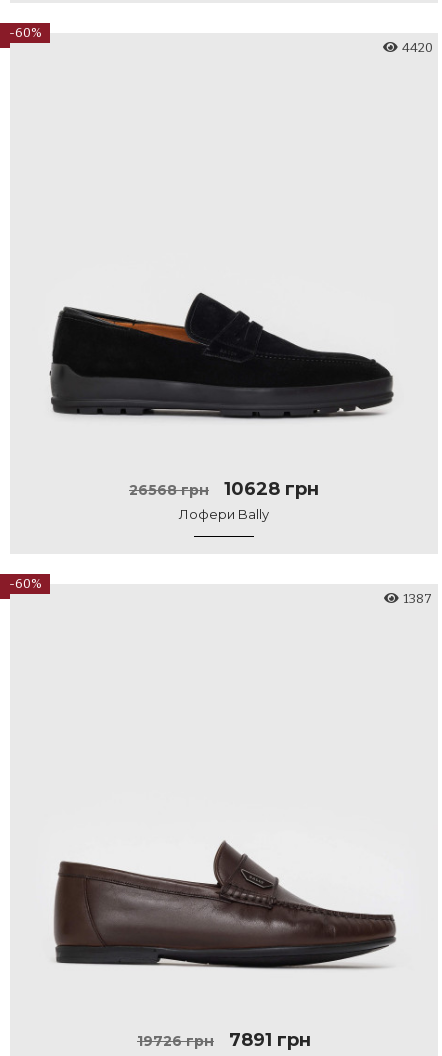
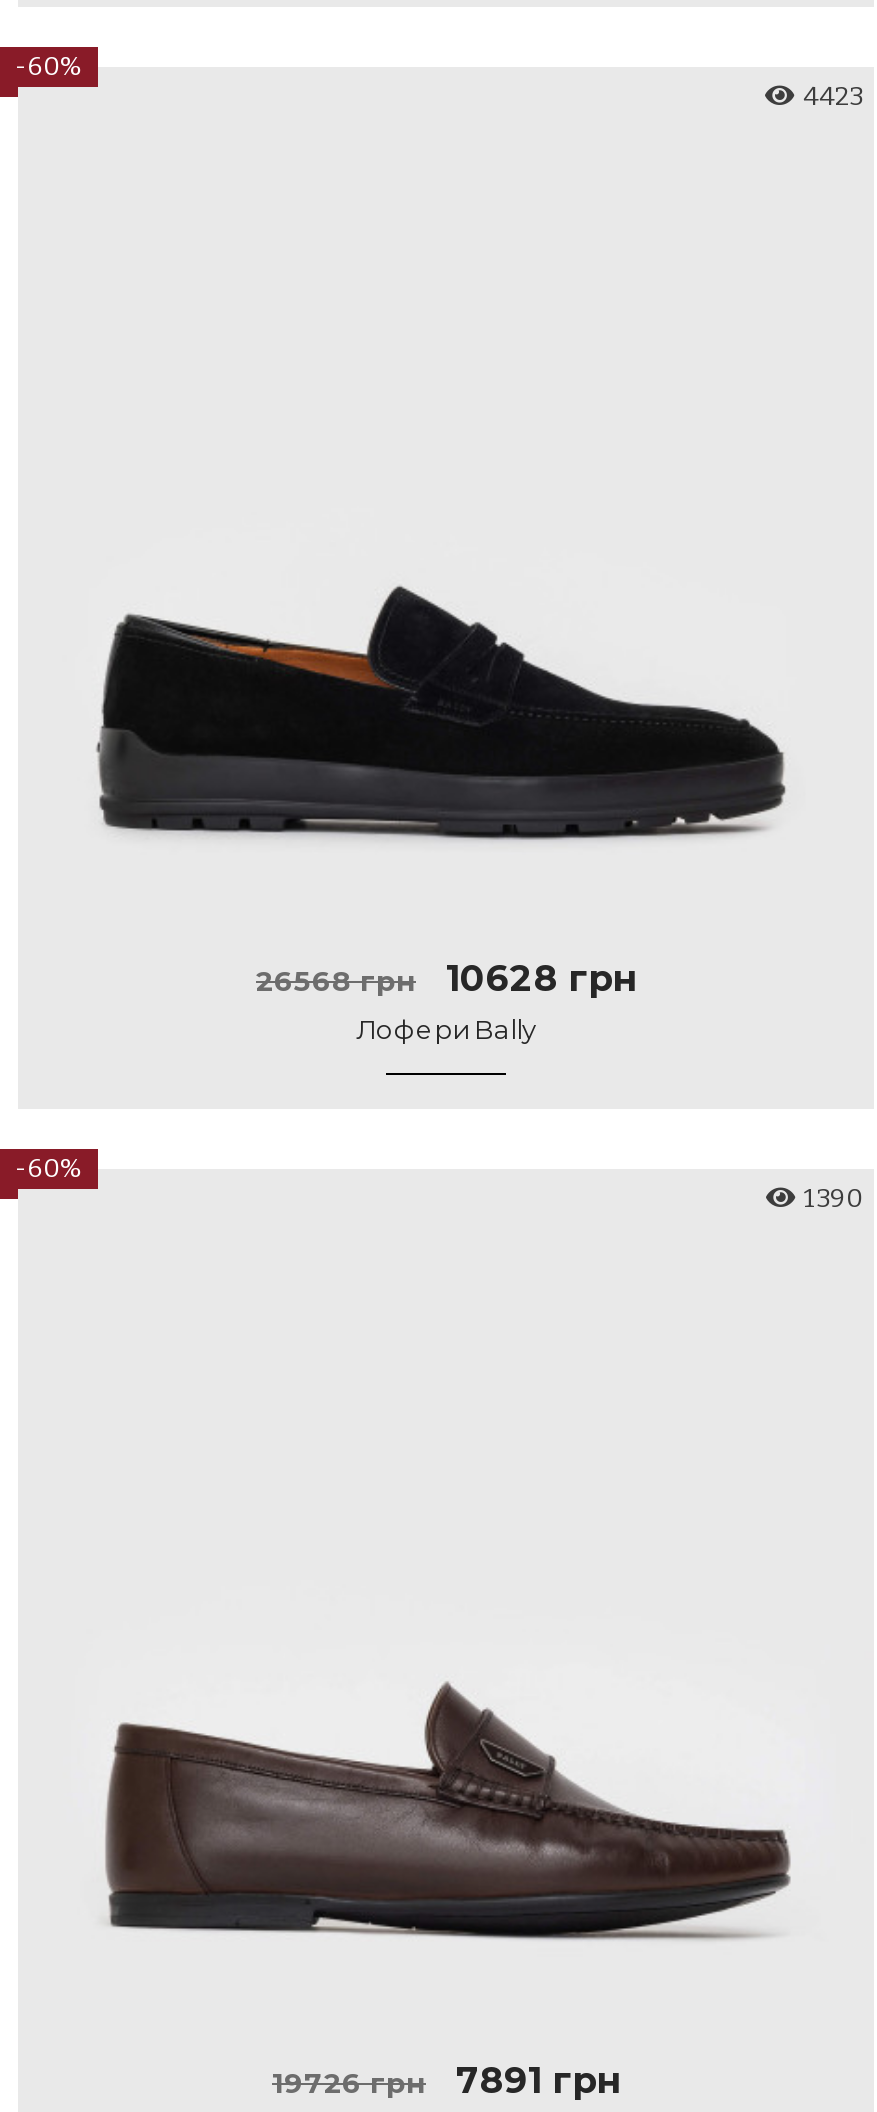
- 4420
+ 4423

- 1387
+ 1390
